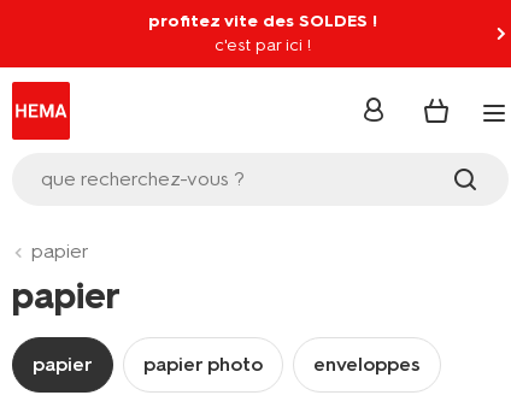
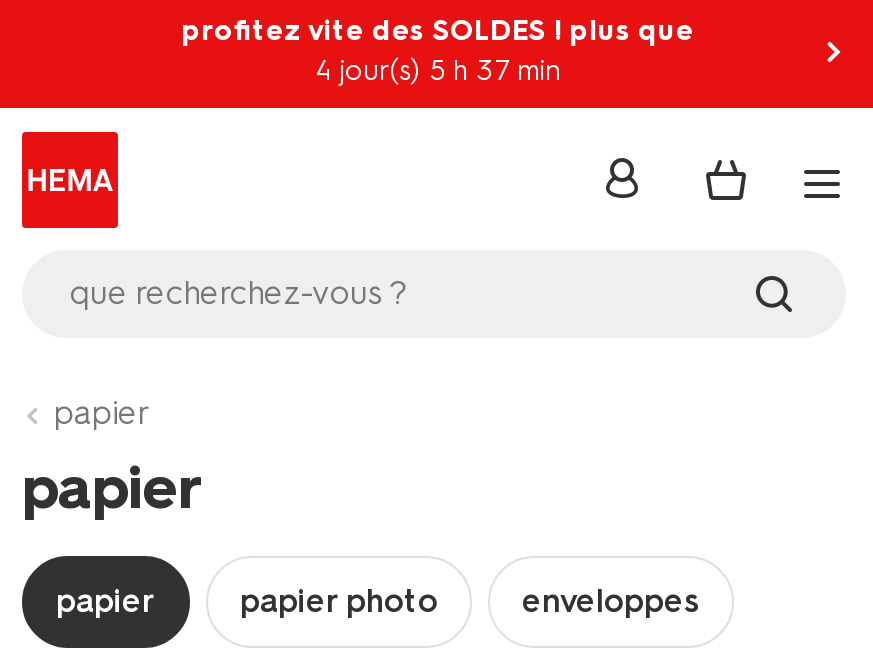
- profitez vite des SOLDES !
- c'est par ici !
+ profitez vite des SOLDES ! plus que
+ 4 jour(s) 5 h 37 min
